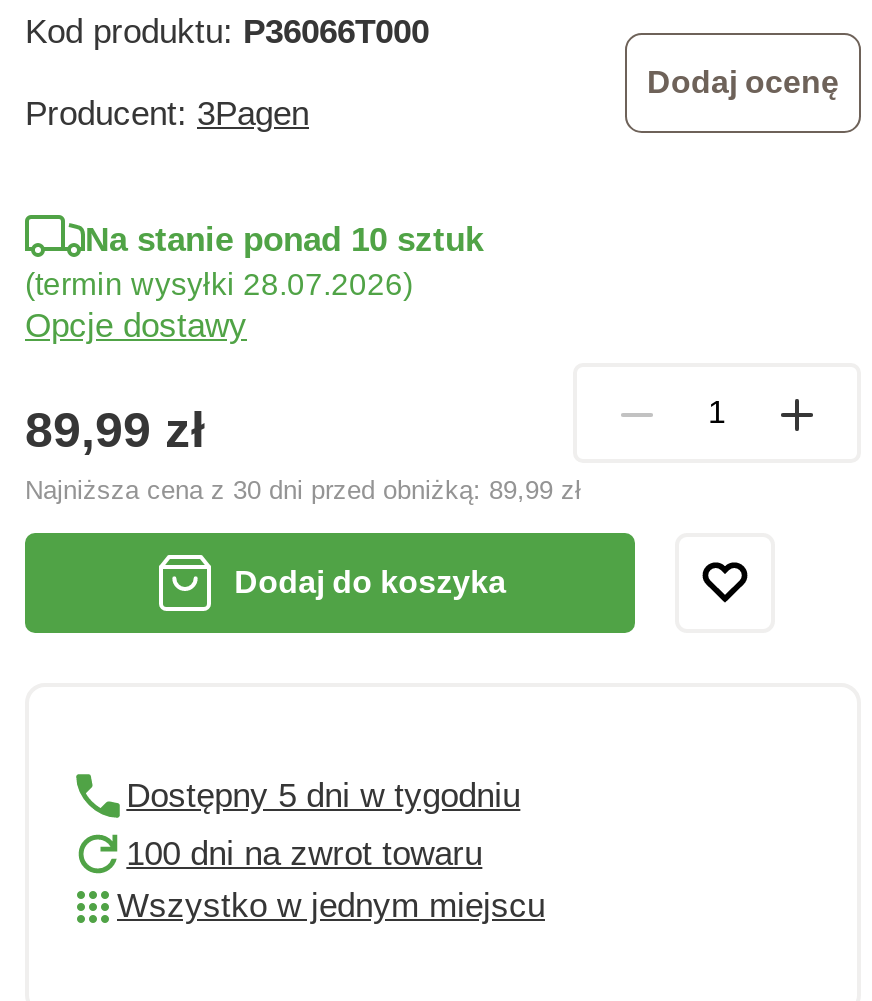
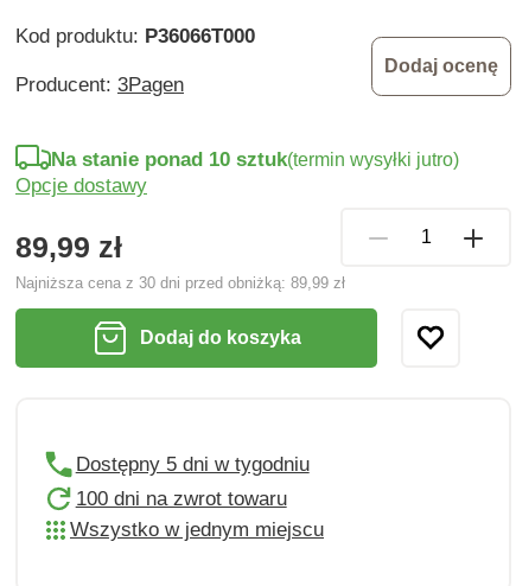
- Na stanie ponad 10 sztuk
- (termin wysyłki 28.07.2026)
+ Na stanie ponad 10 sztuk(termin wysyłki jutro)
